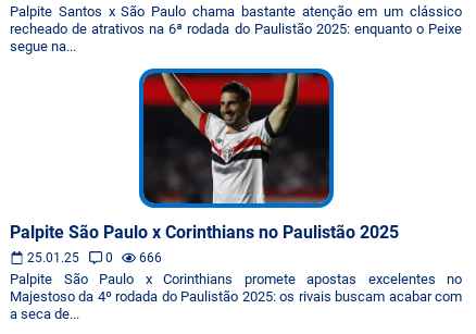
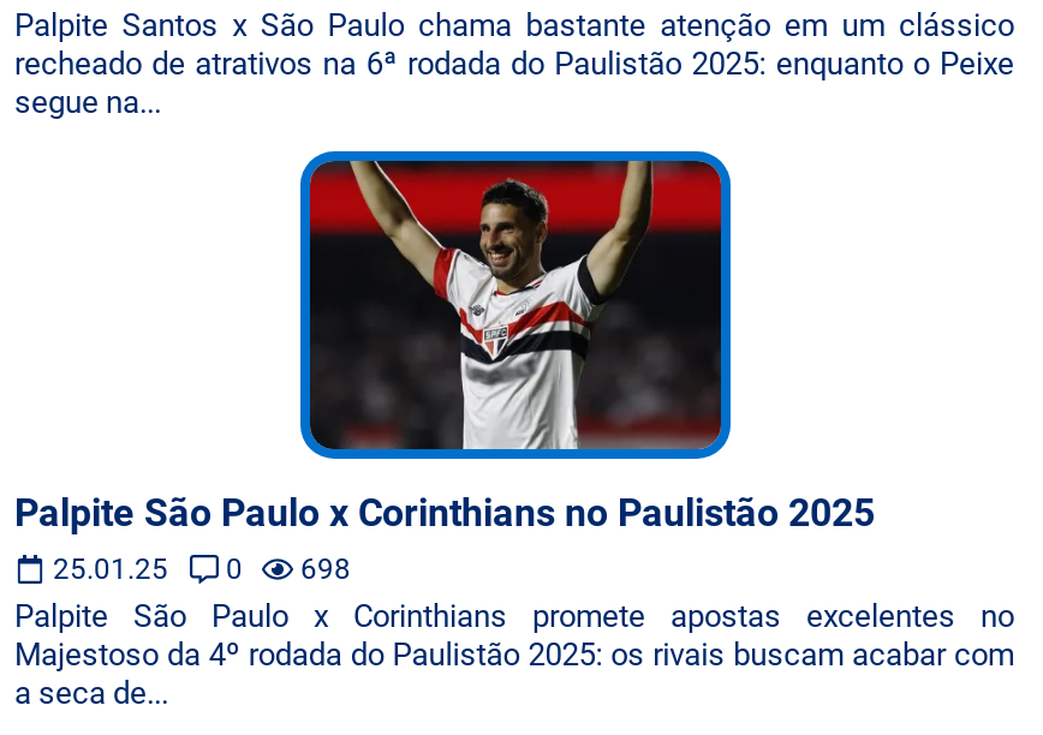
- 25.01.25 0 666
+ 25.01.25 0 698
